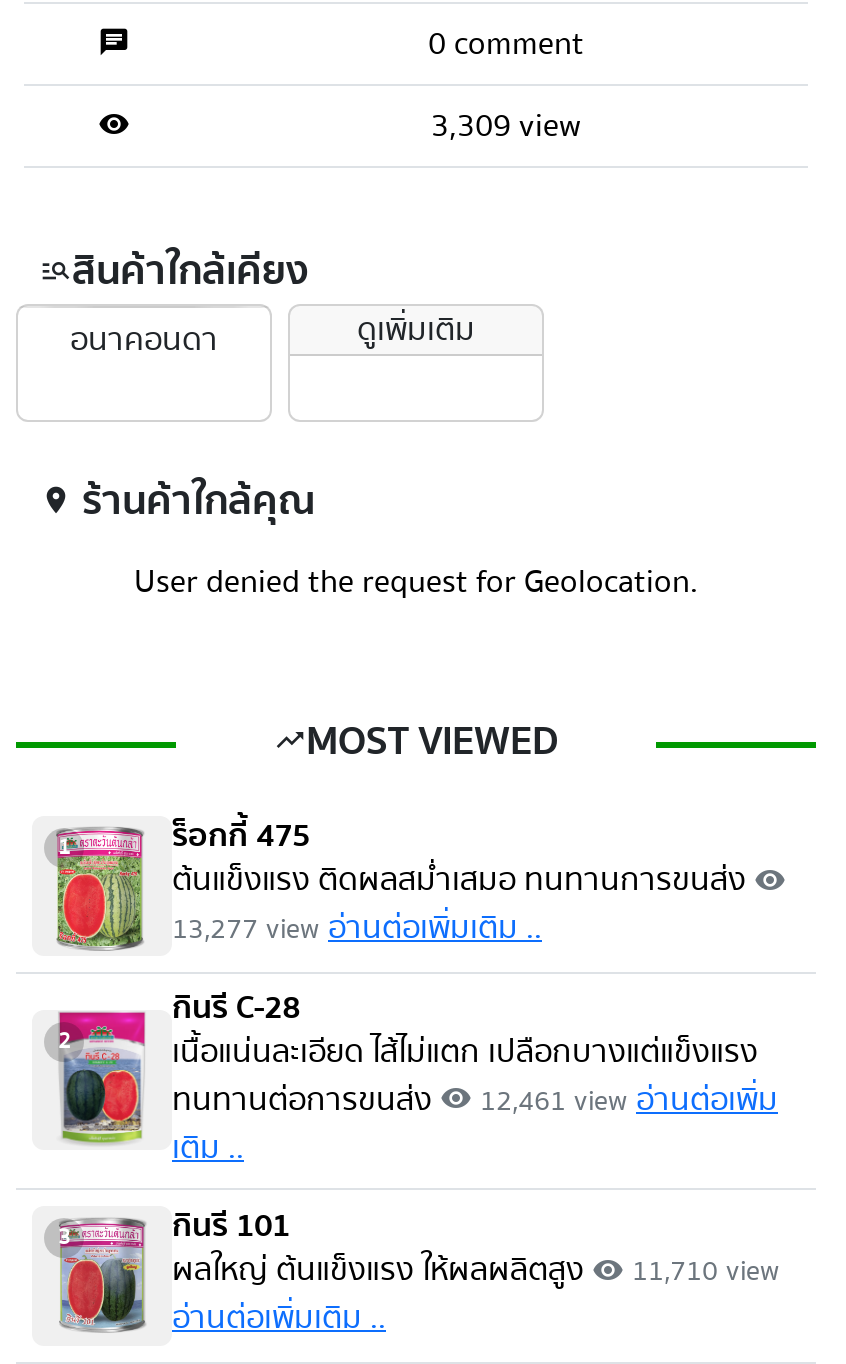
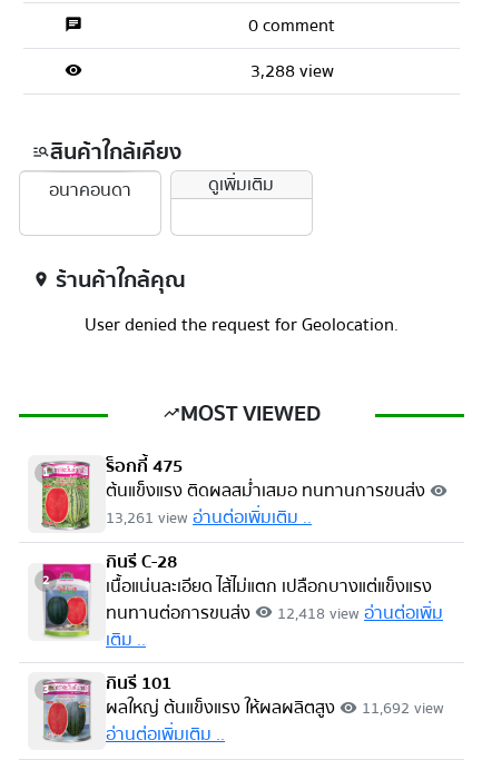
- 3,309 view
+ 3,288 view

- 13,277 view อ่านต่อเพิ่มเติม ..
+ 13,261 view อ่านต่อเพิ่มเติม ..

- ทนทานต่อการขนส่ง visibility 12,461 view อ่านต่อเพิ่ม
+ ทนทานต่อการขนส่ง visibility 12,418 view อ่านต่อเพิ่ม

- ผลใหญ่ ต้นแข็งแรง ให้ผลผลิตสูง visibility 11,710 view
+ ผลใหญ่ ต้นแข็งแรง ให้ผลผลิตสูง visibility 11,692 view
